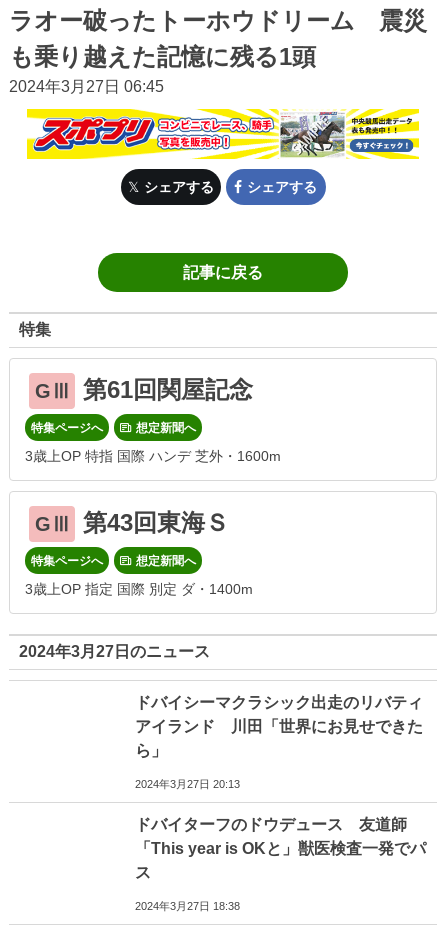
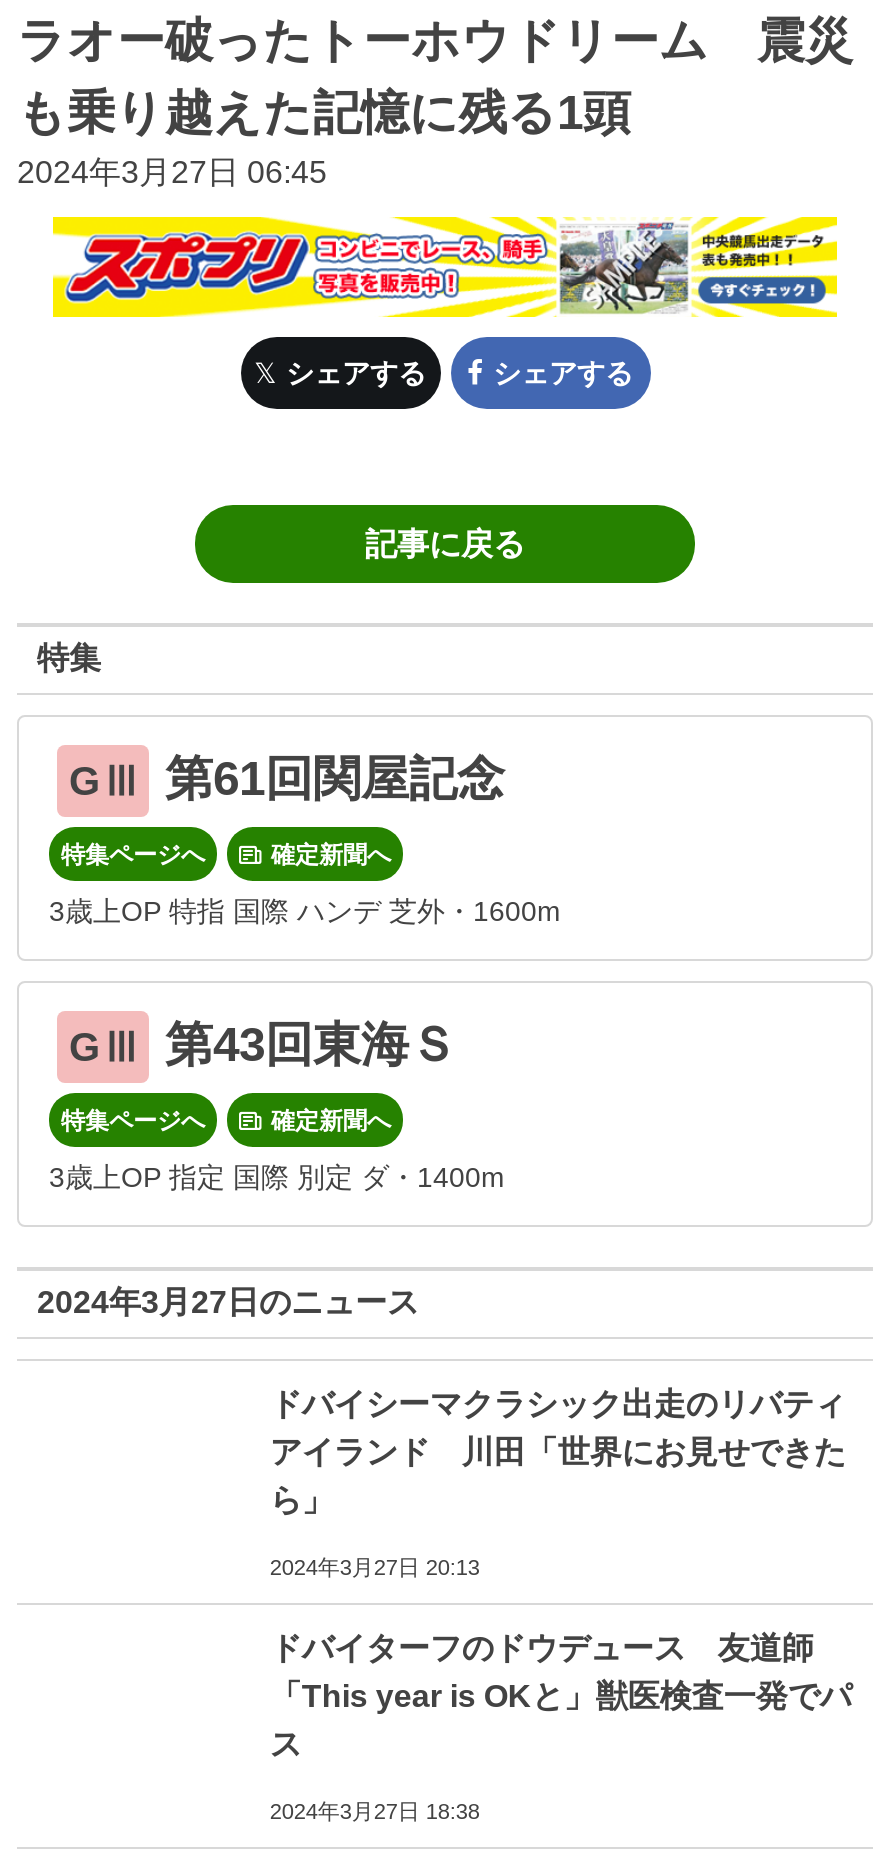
- 想定新聞へ
+ 確定新聞へ

- 想定新聞へ
+ 確定新聞へ
